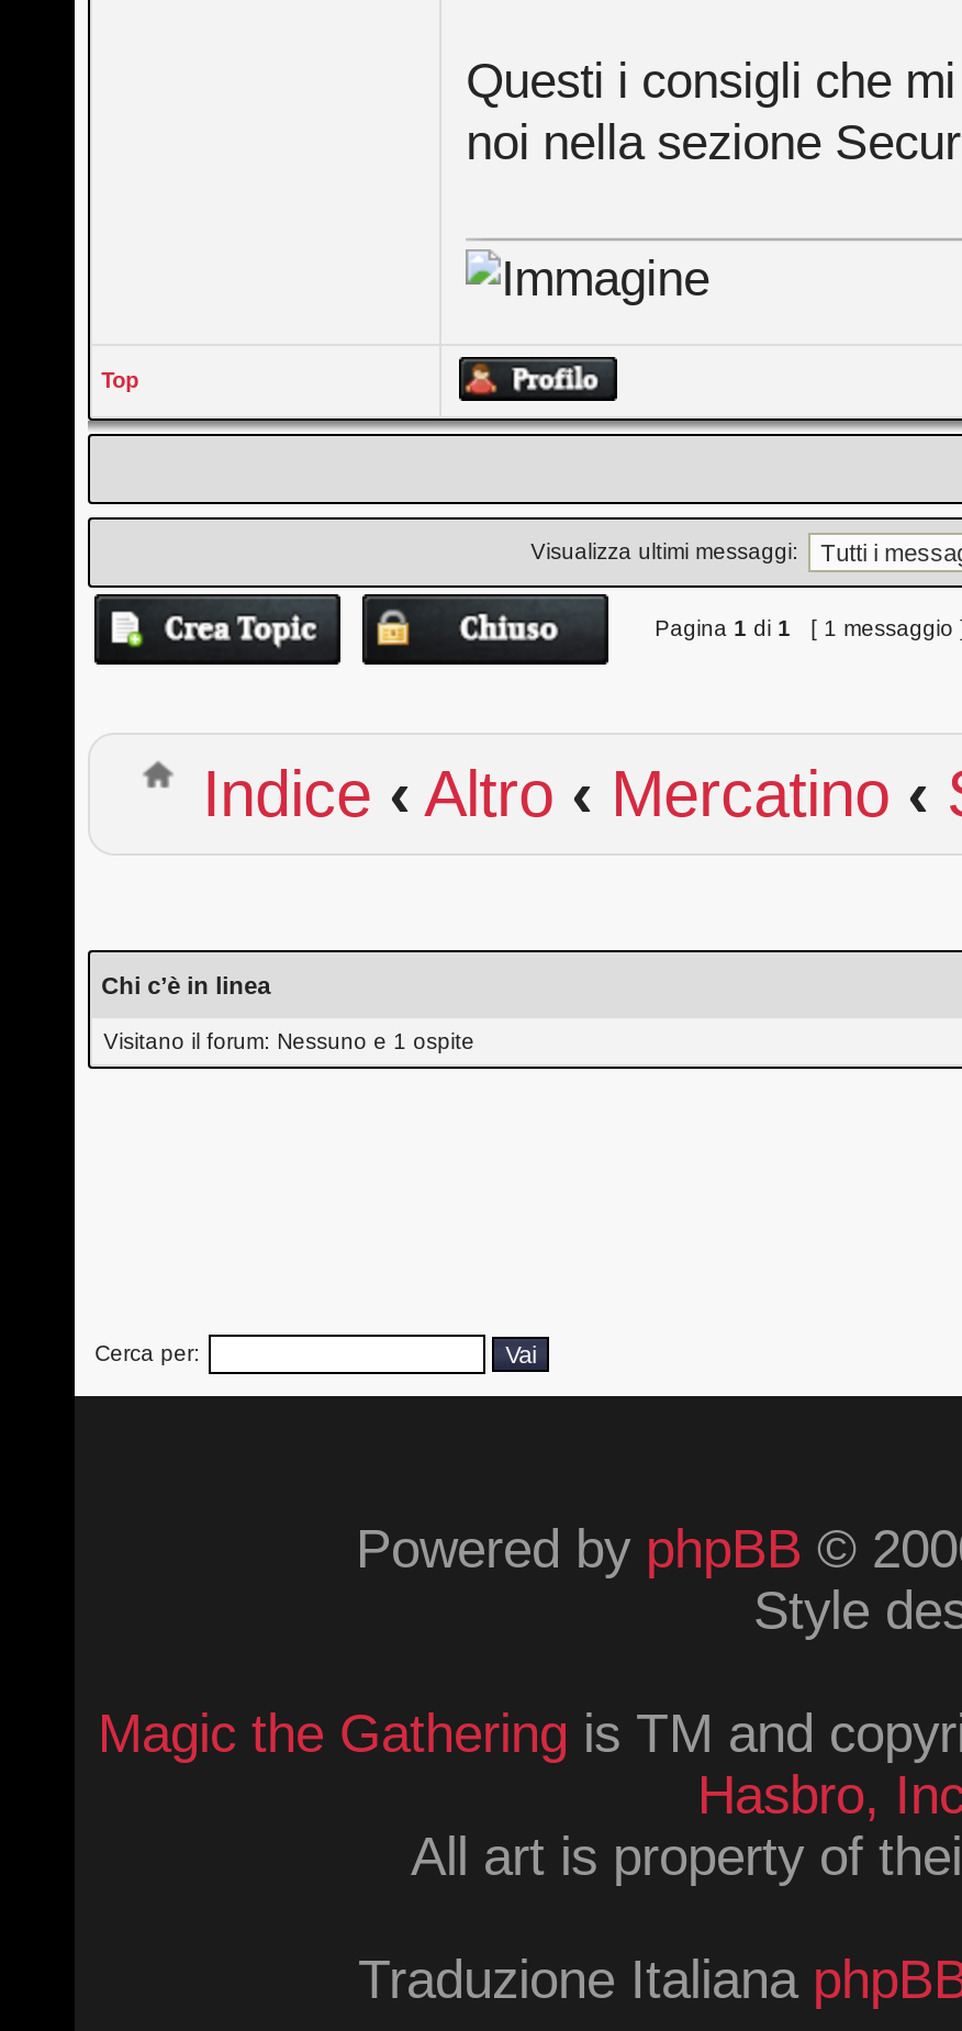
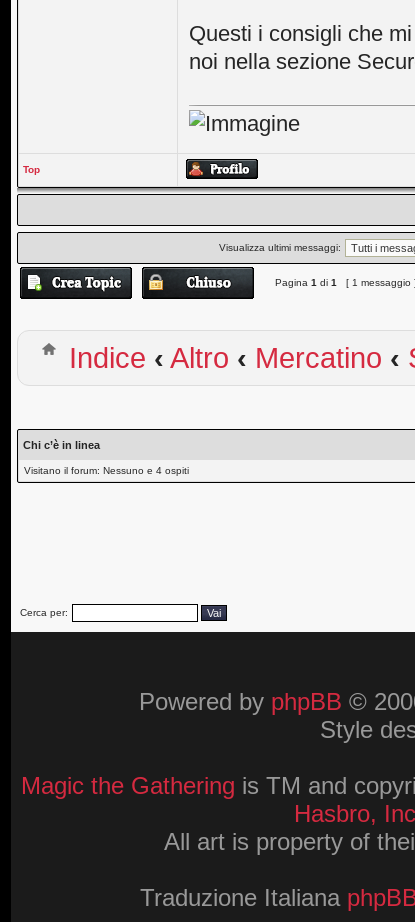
- Visitano il forum: Nessuno e 1 ospite
+ Visitano il forum: Nessuno e 4 ospiti
